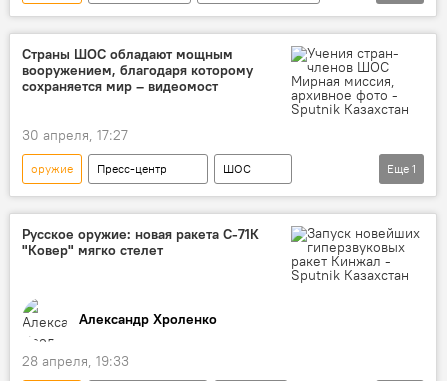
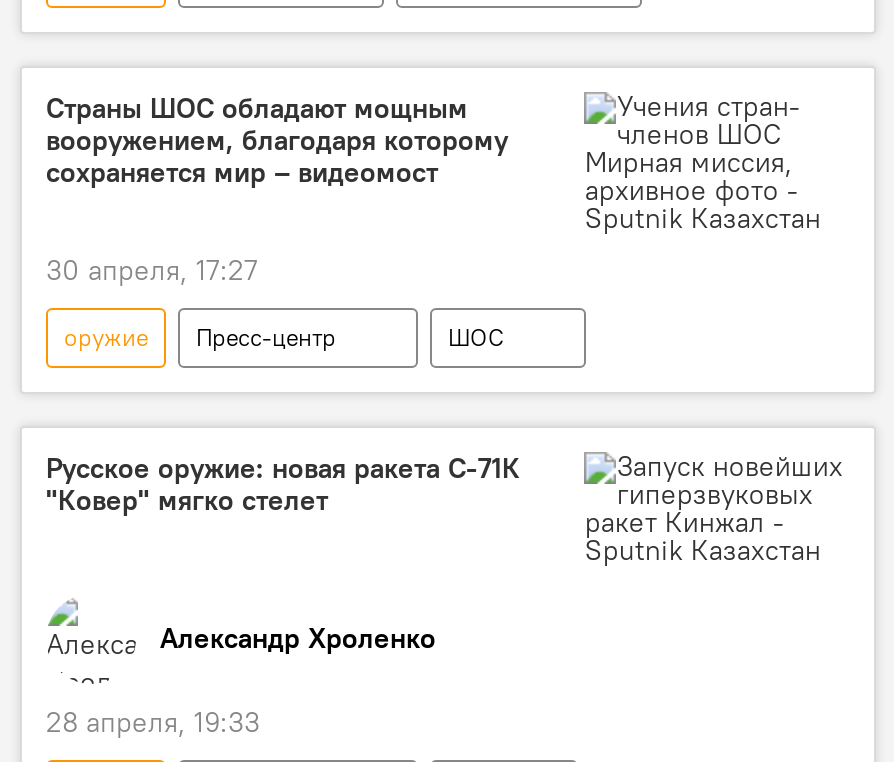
- Еще 1
